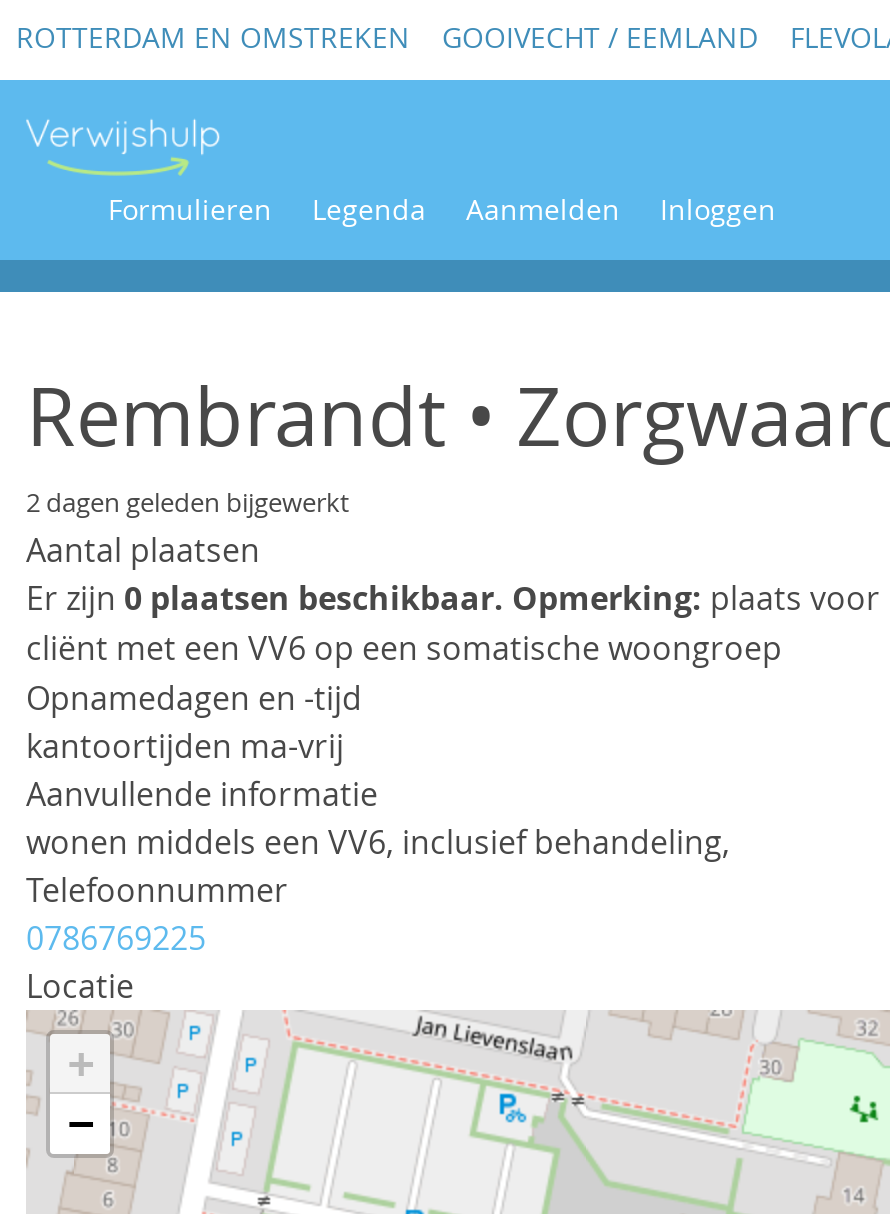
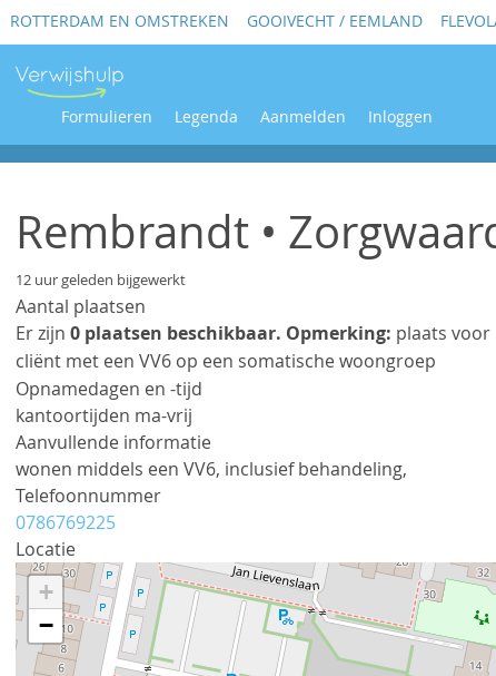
- 2 dagen geleden bijgewerkt
+ 12 uur geleden bijgewerkt
